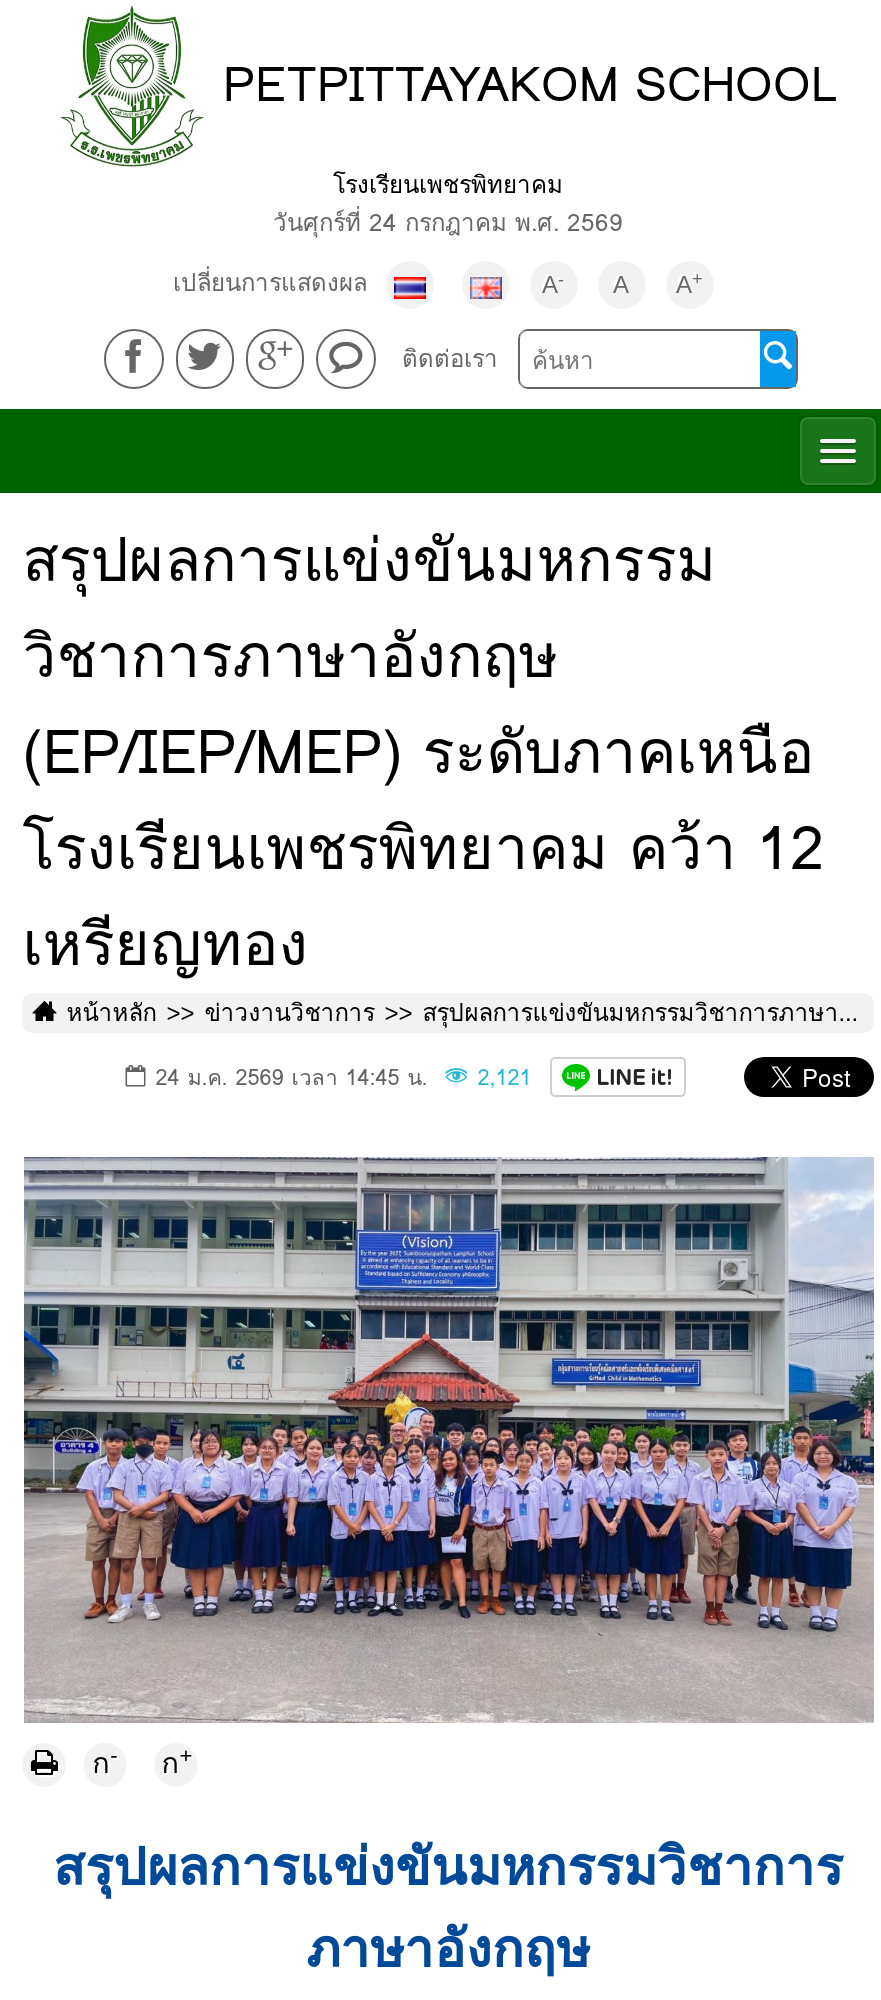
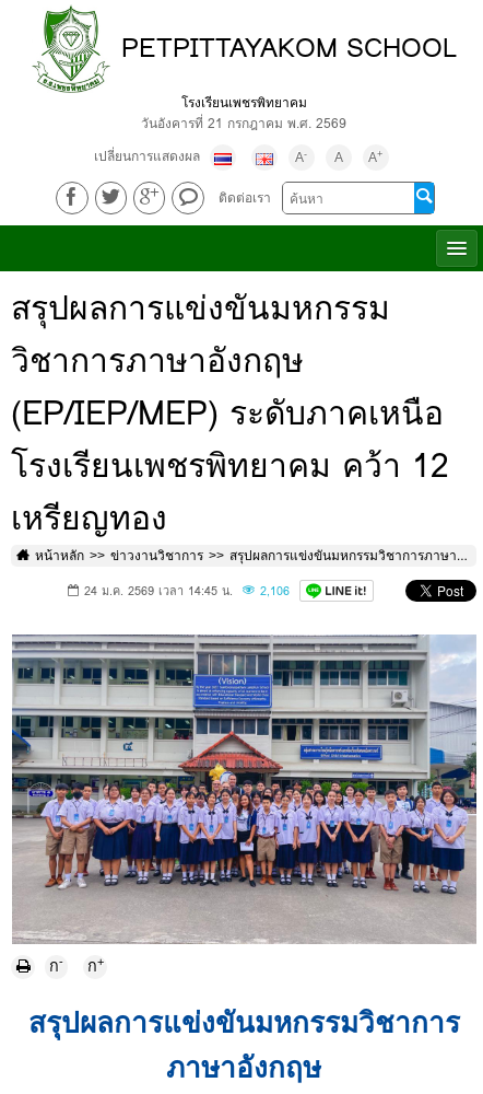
- วันศุกร์ที่ 24 กรกฎาคม พ.ศ. 2569
+ วันอังคารที่ 21 กรกฎาคม พ.ศ. 2569

- 24 ม.ค. 2569 เวลา 14:45 น. 2,121
+ 24 ม.ค. 2569 เวลา 14:45 น. 2,106
